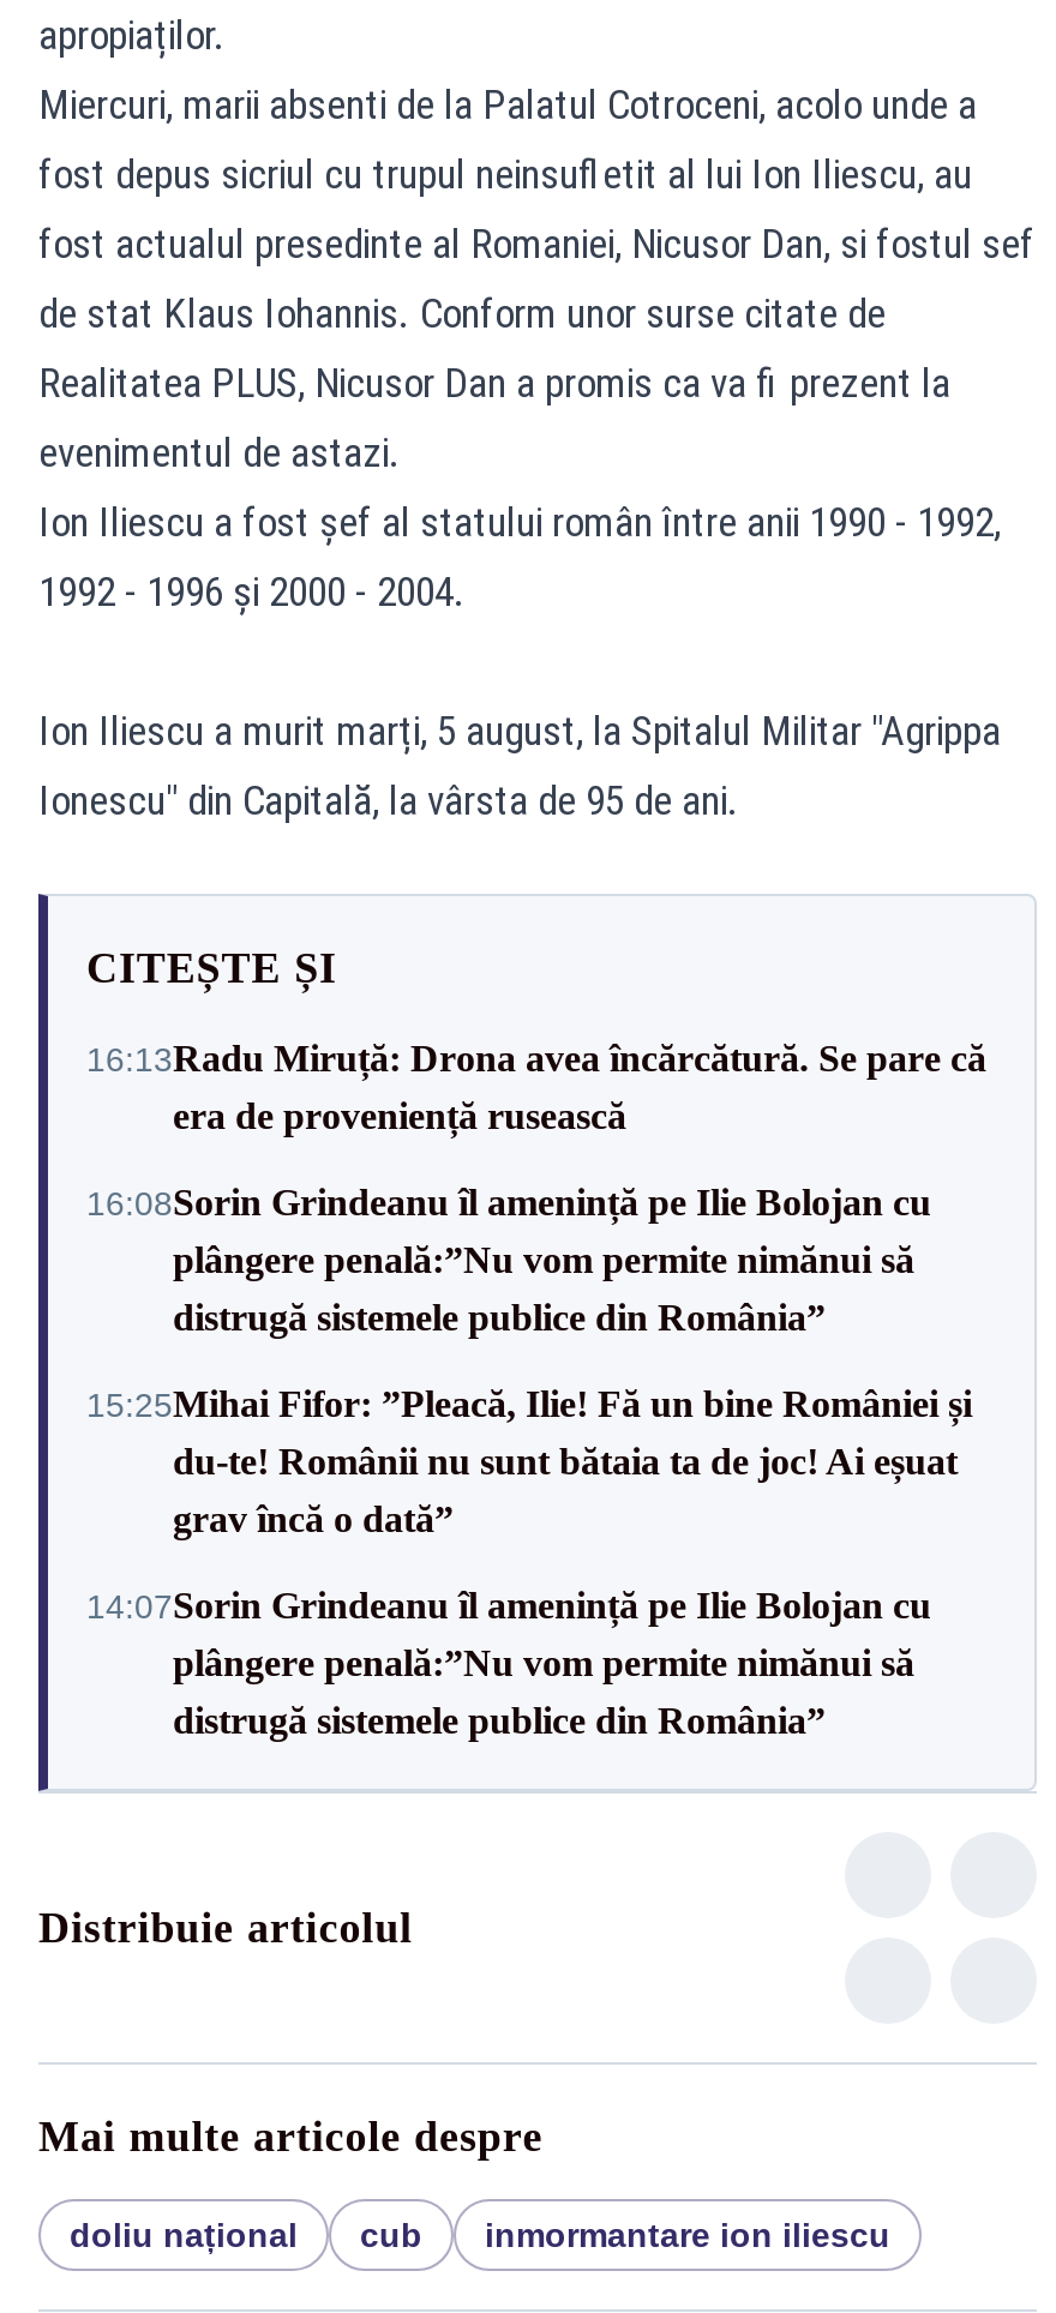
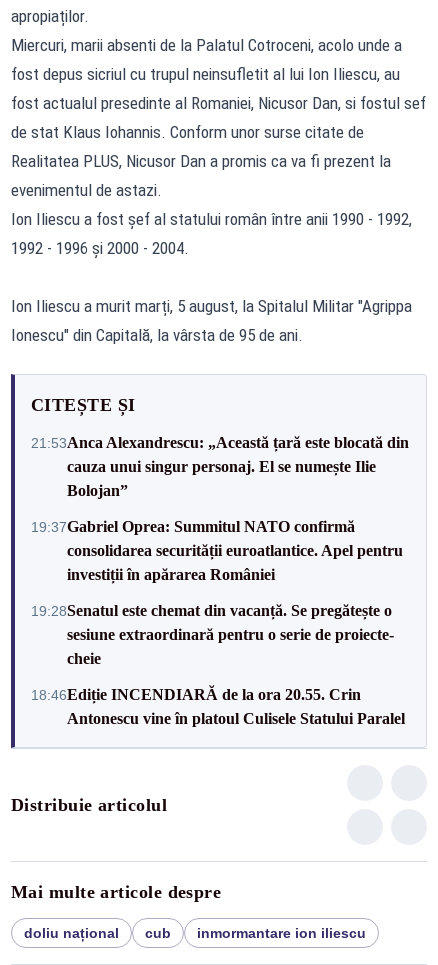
- 16:13Radu Miruță: Drona avea încărcătură. Se pare că
- era de proveniență rusească
+ 21:53Anca Alexandrescu: „Această țară este blocată din
+ cauza unui singur personaj. El se numește Ilie
+ Bolojan”

- 16:08Sorin Grindeanu îl amenință pe Ilie Bolojan cu
- plângere penală:”Nu vom permite nimănui să
- distrugă sistemele publice din România”
+ 19:37Gabriel Oprea: Summitul NATO confirmă
+ consolidarea securității euroatlantice. Apel pentru
+ investiții în apărarea României

- 15:25Mihai Fifor: ”Pleacă, Ilie! Fă un bine României și
- du-te! Românii nu sunt bătaia ta de joc! Ai eșuat
- grav încă o dată”
+ 19:28Senatul este chemat din vacanță. Se pregătește o
+ sesiune extraordinară pentru o serie de proiecte-
+ cheie

- 14:07Sorin Grindeanu îl amenință pe Ilie Bolojan cu
- plângere penală:”Nu vom permite nimănui să
- distrugă sistemele publice din România”
+ 18:46Ediție INCENDIARĂ de la ora 20.55. Crin
+ Antonescu vine în platoul Culisele Statului Paralel
